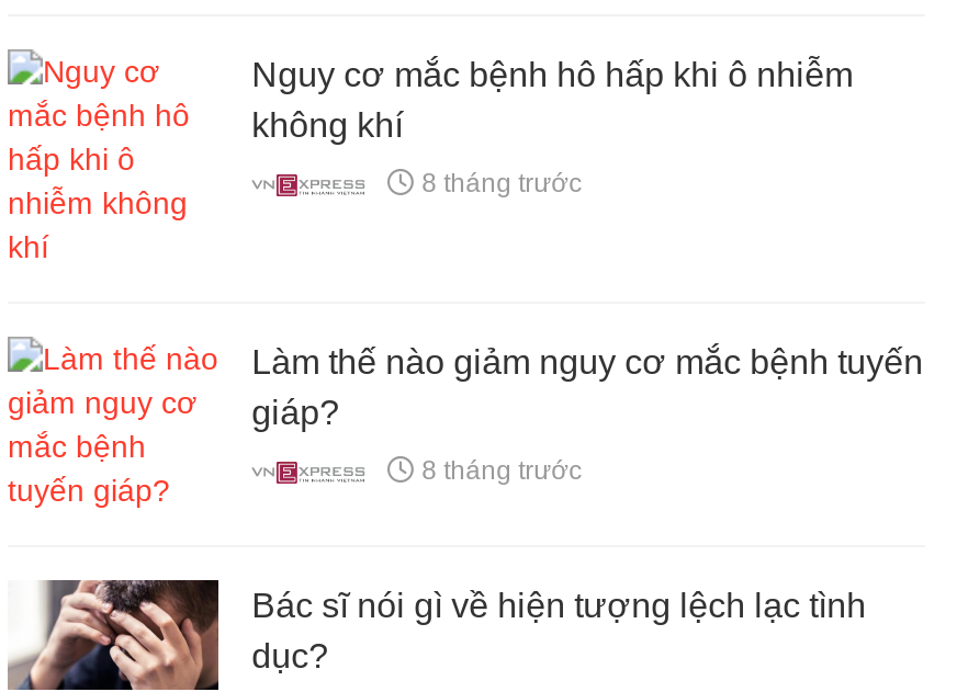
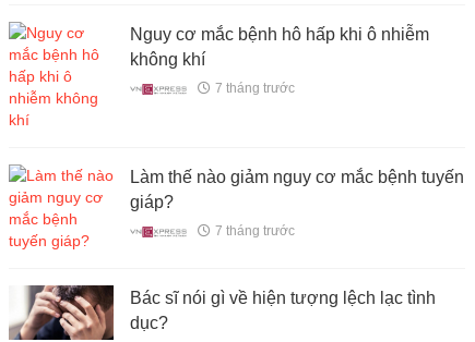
- 8 tháng trước
+ 7 tháng trước

- 8 tháng trước
+ 7 tháng trước
